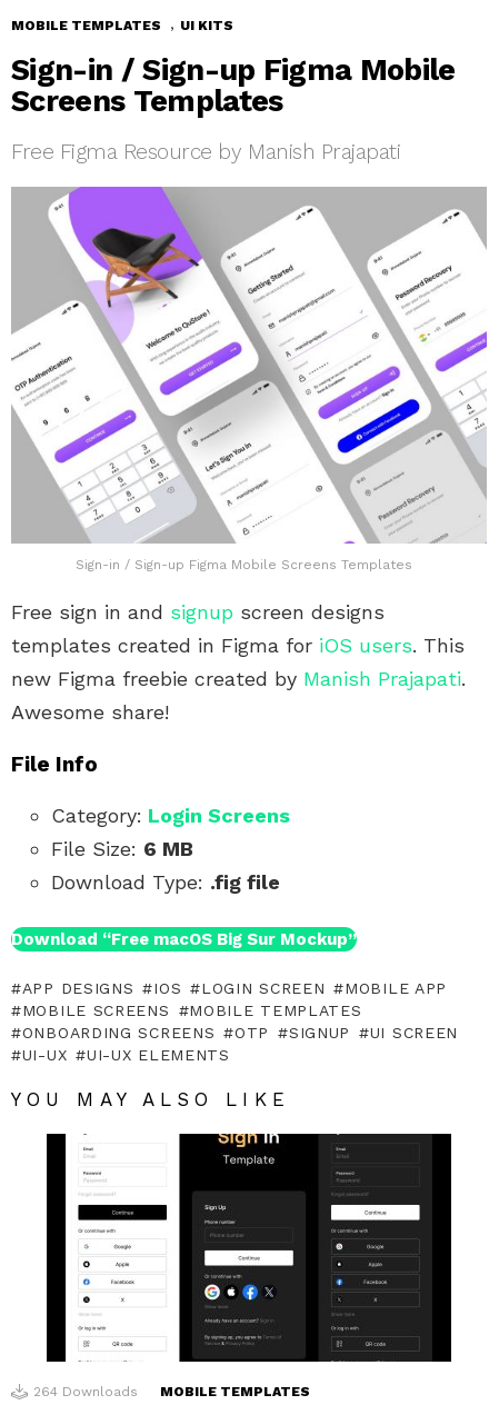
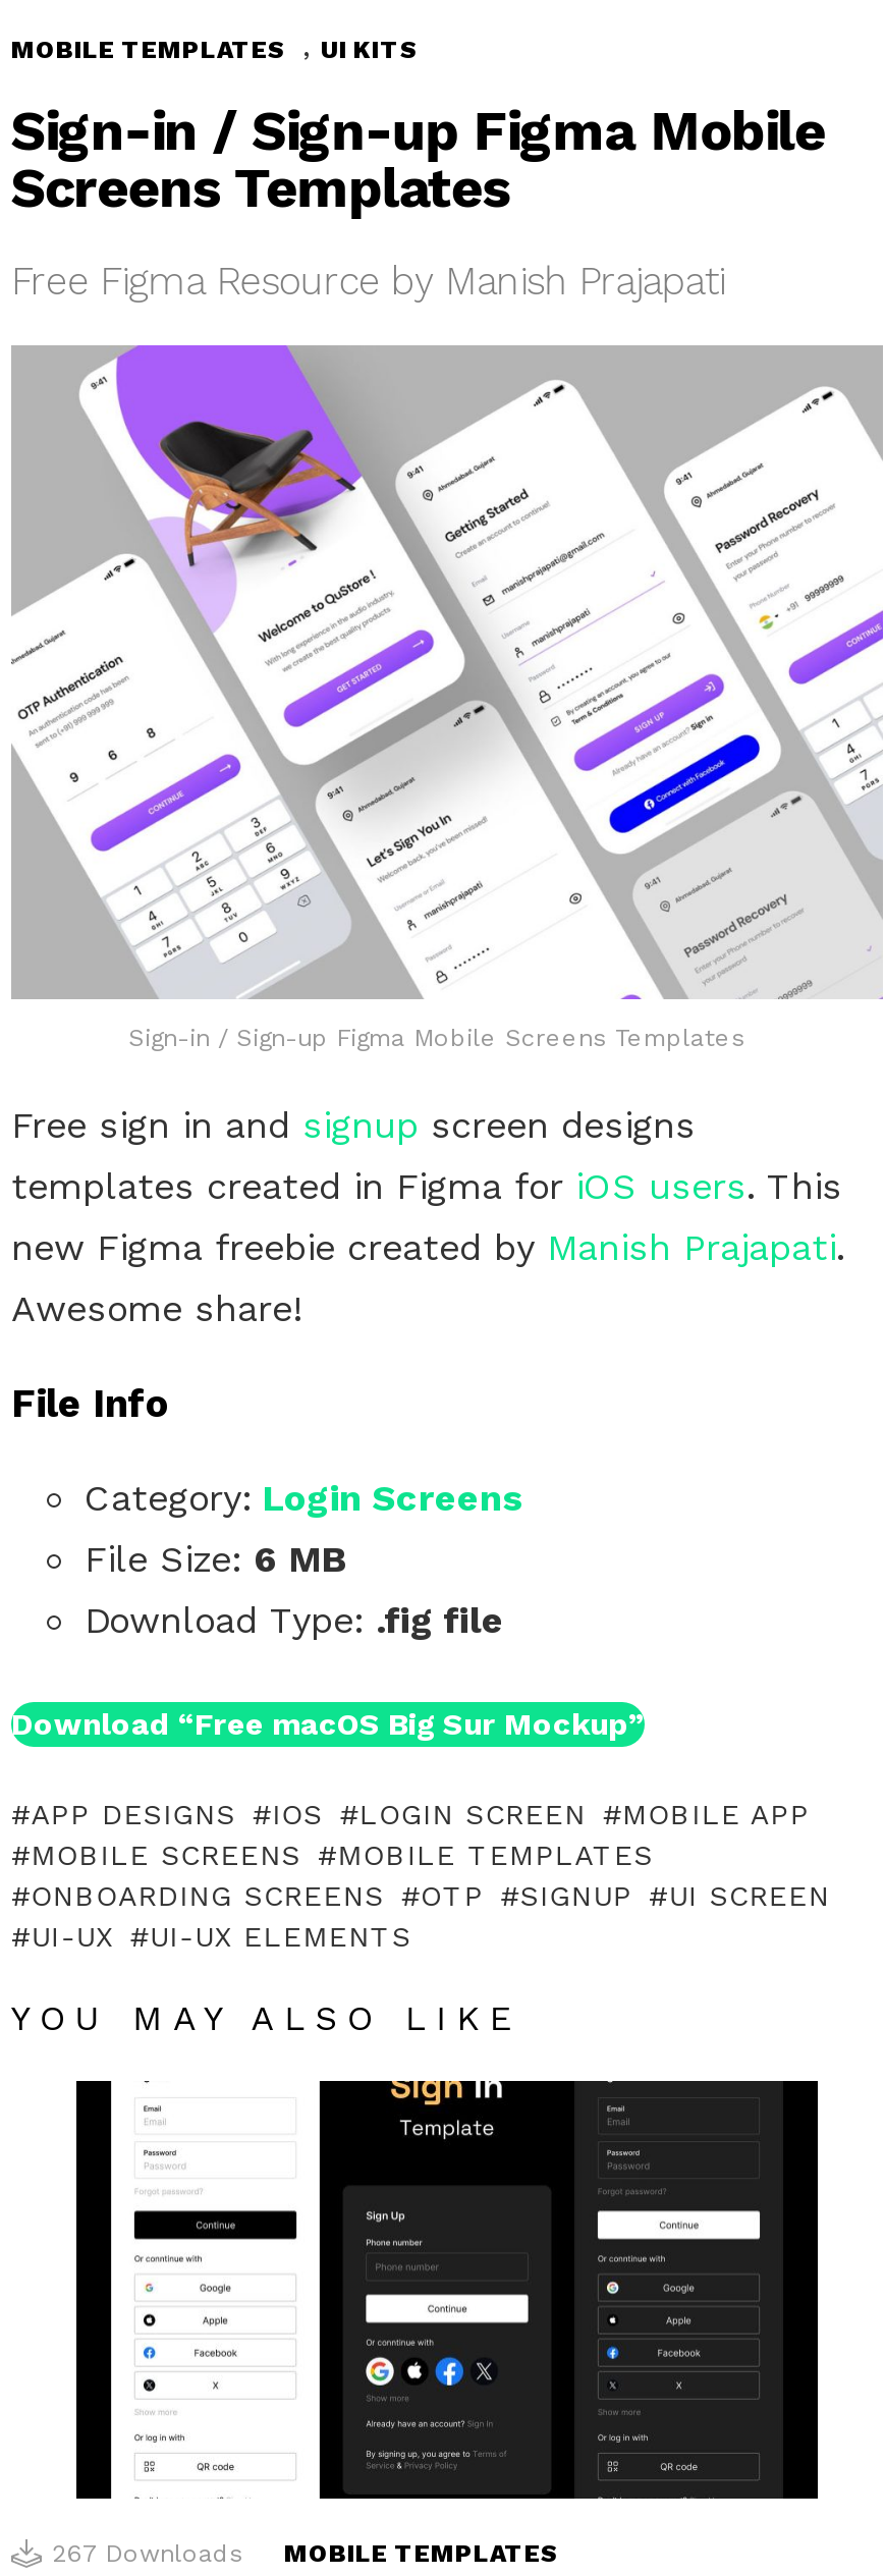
- 264 Downloads MOBILE TEMPLATES
+ 267 Downloads MOBILE TEMPLATES
